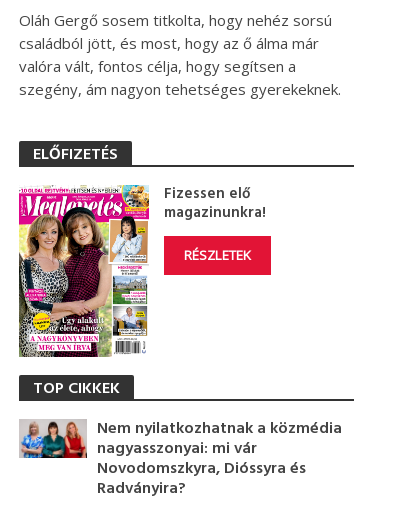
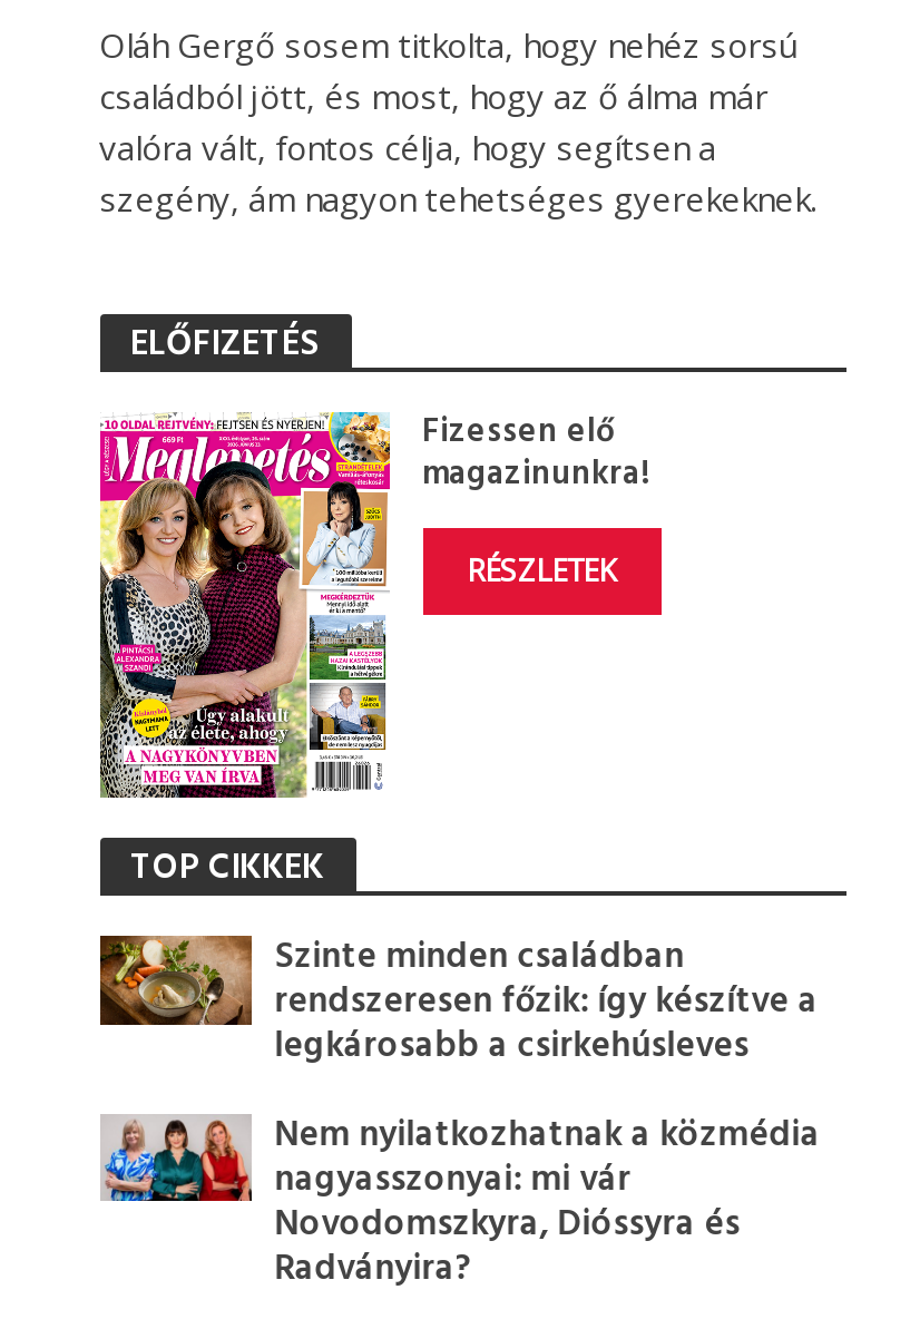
+ [image]
+ Szinte minden családban
+ rendszeresen főzik: így készítve a
+ legkárosabb a csirkehúsleves
